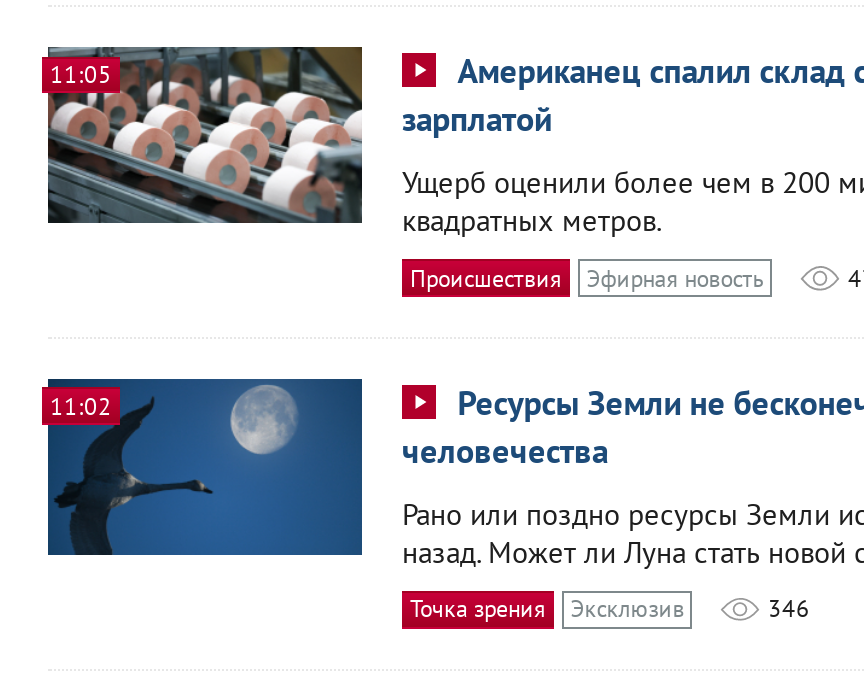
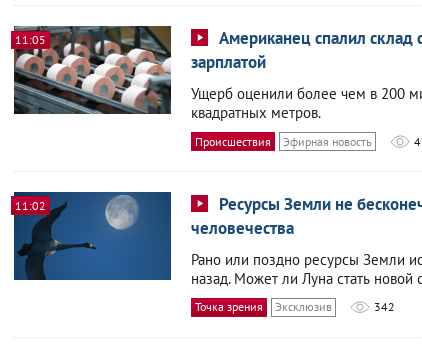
- 346
+ 342
